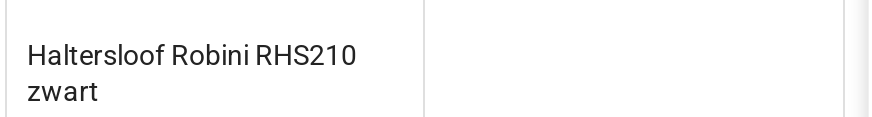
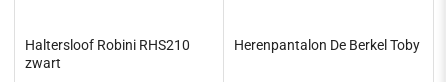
+ Herenpantalon De Berkel Toby
